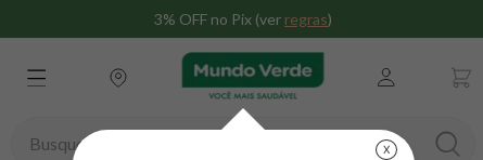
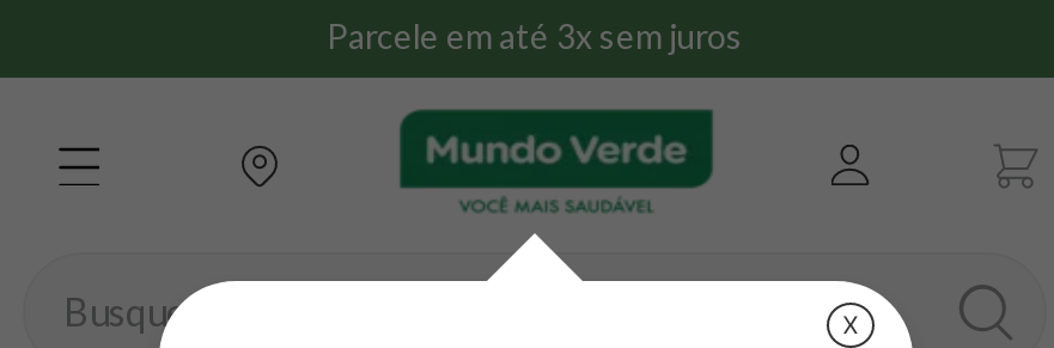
- 3% OFF no Pix (ver regras)
+ Parcele em até 3x sem juros
